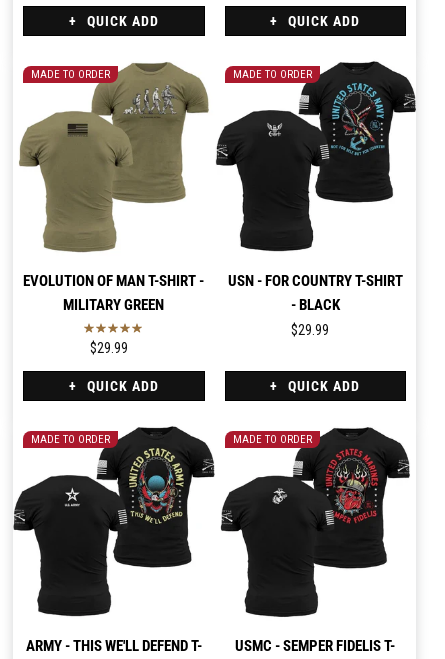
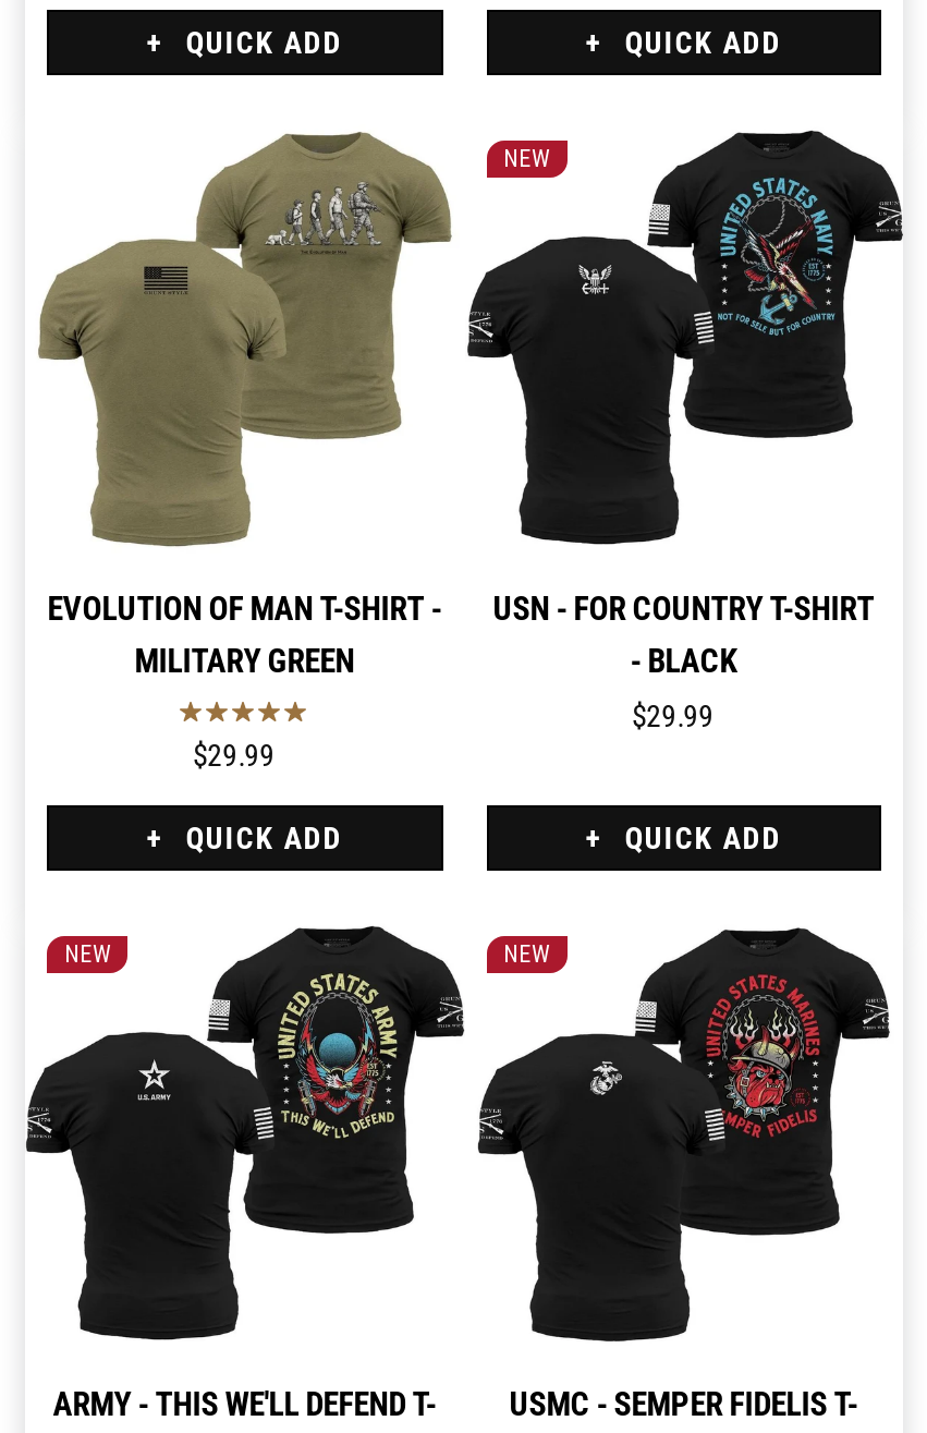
- MADE TO ORDER

- MADE TO ORDER
+ NEW

- MADE TO ORDER
+ NEW

- MADE TO ORDER
+ NEW
